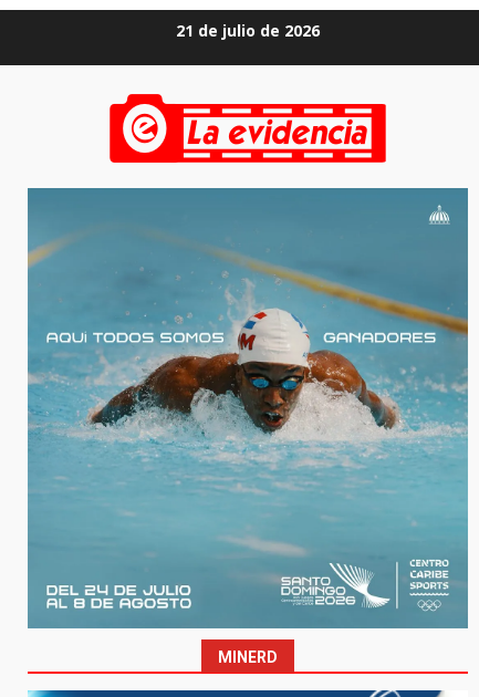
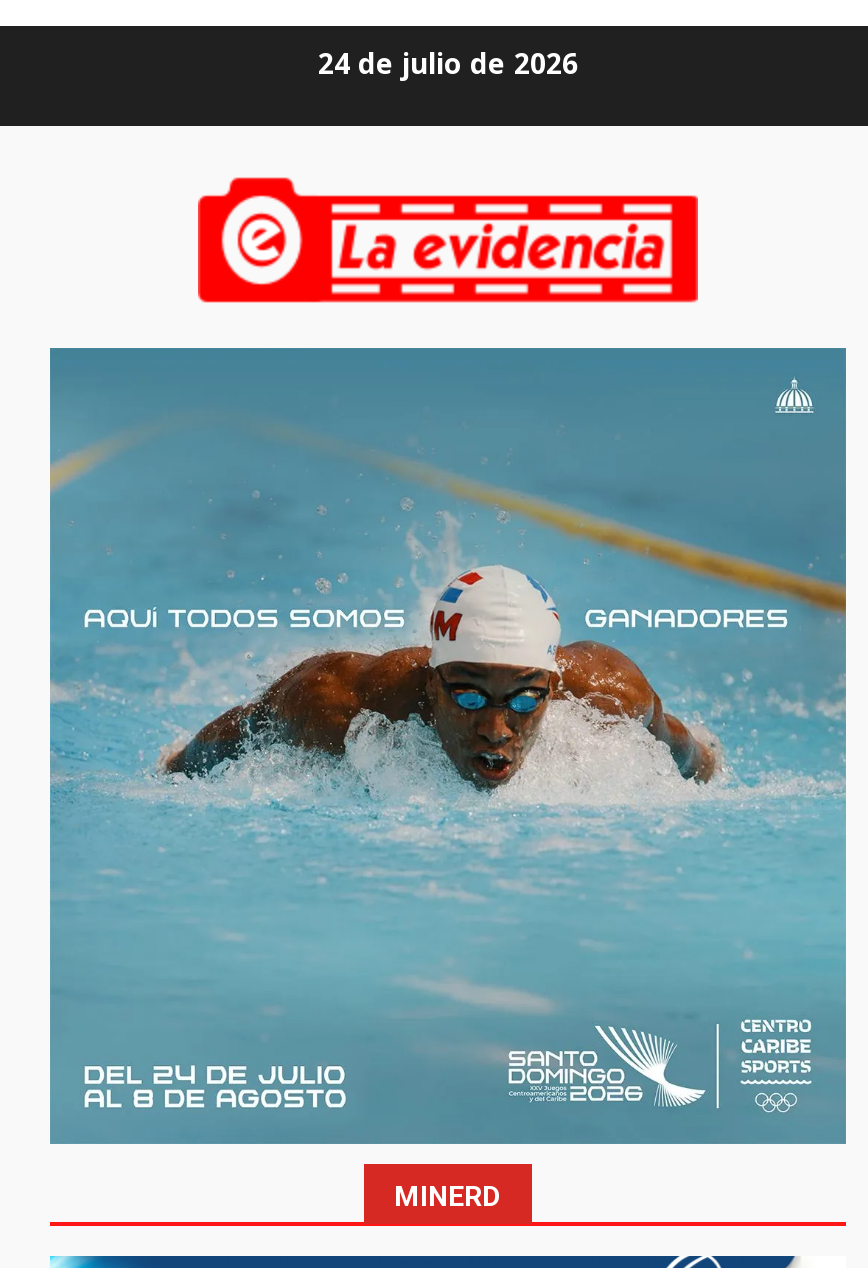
- 21 de julio de 2026
+ 24 de julio de 2026
